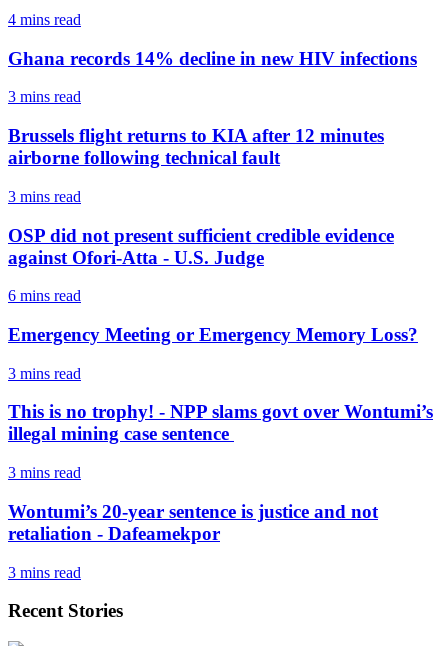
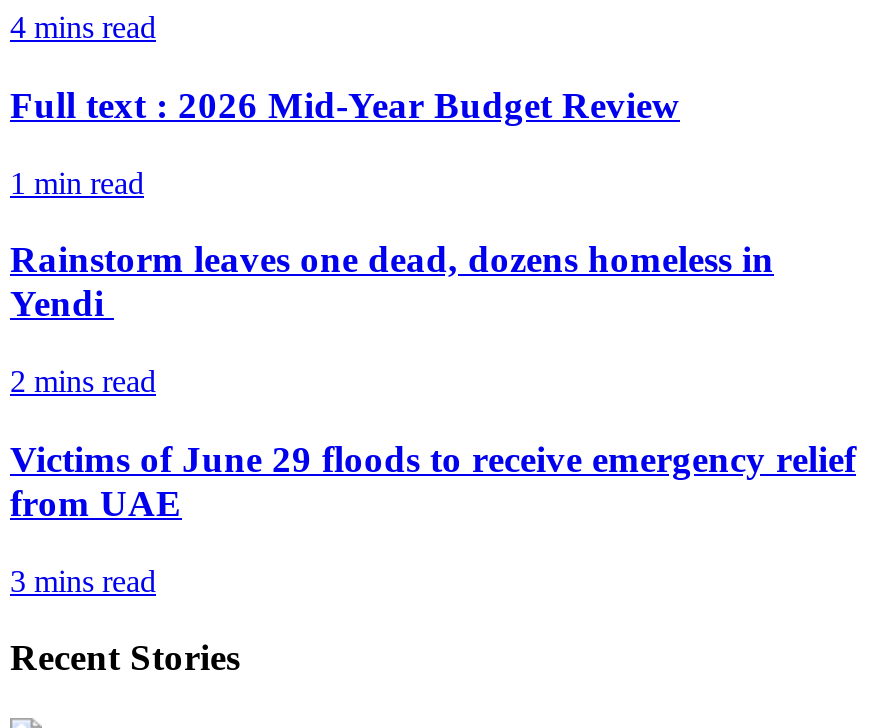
- Ghana records 14% decline in new HIV infections
- 3 mins read
- Brussels flight returns to KIA after 12 minutes
- airborne following technical fault
- 3 mins read
- OSP did not present sufficient credible evidence
- against Ofori-Atta - U.S. Judge
- 6 mins read
- Emergency Meeting or Emergency Memory Loss?
- 3 mins read
- This is no trophy! - NPP slams govt over Wontumi’s
- illegal mining case sentence
- 3 mins read
- Wontumi’s 20-year sentence is justice and not
- retaliation - Dafeamekpor
+ Full text : 2026 Mid-Year Budget Review
+ 1 min read
+ Rainstorm leaves one dead, dozens homeless in
+ Yendi
+ 2 mins read
+ Victims of June 29 floods to receive emergency relief
+ from UAE
